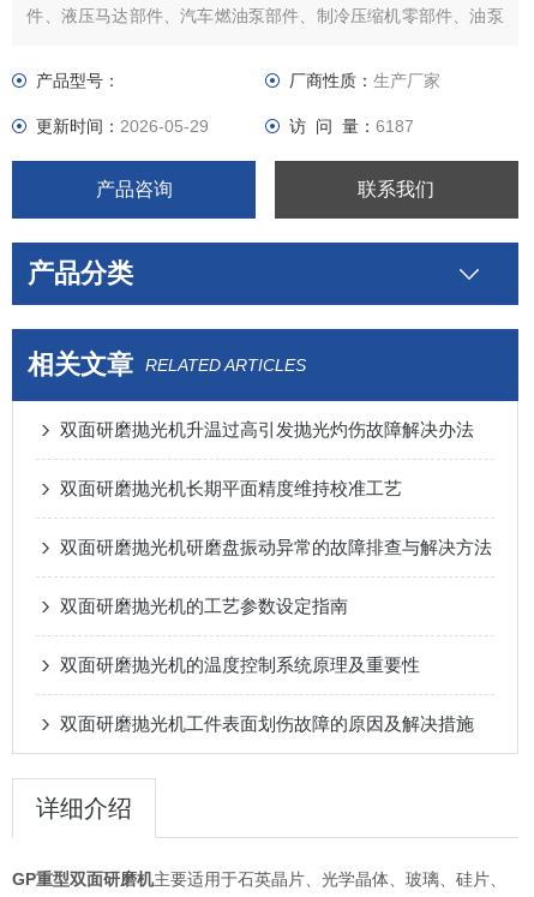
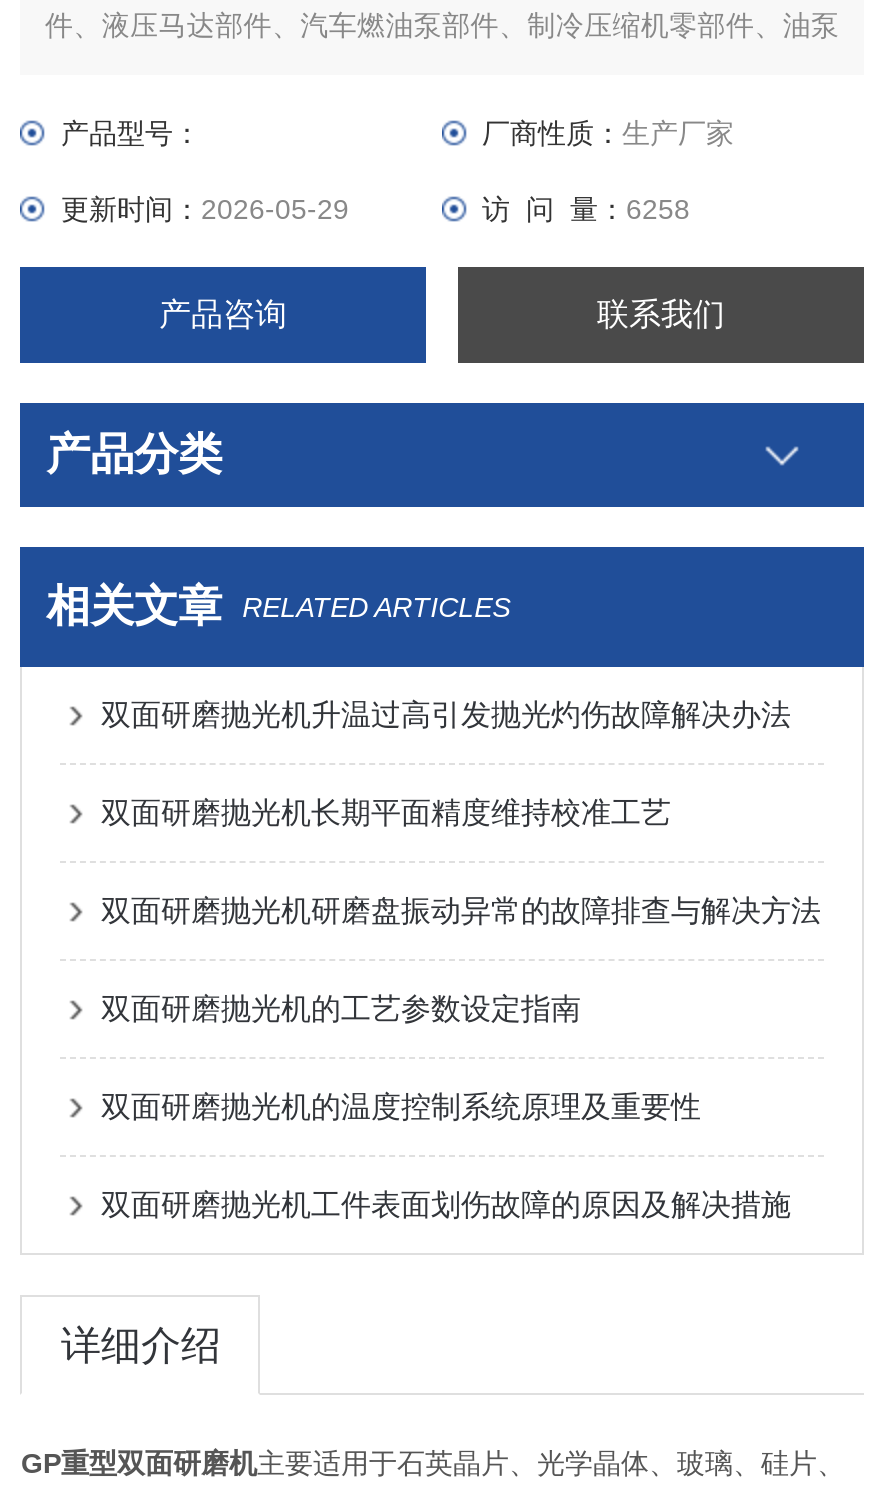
- 访 问 量：6187
+ 访 问 量：6258
